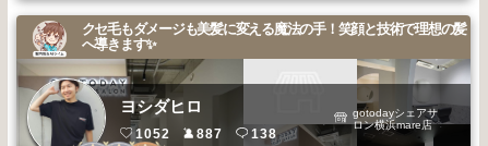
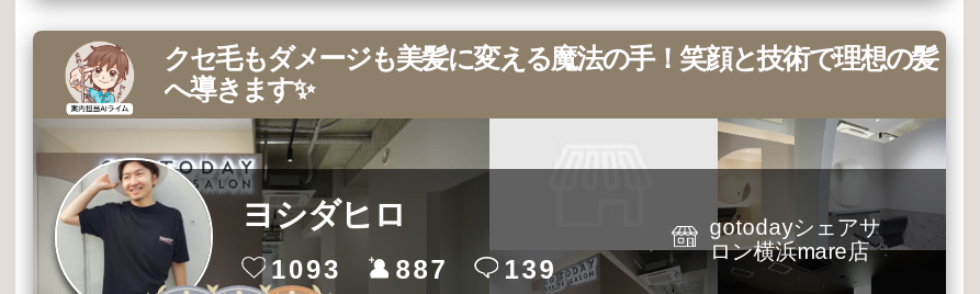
- 1052
+ 1093

- 138
+ 139
